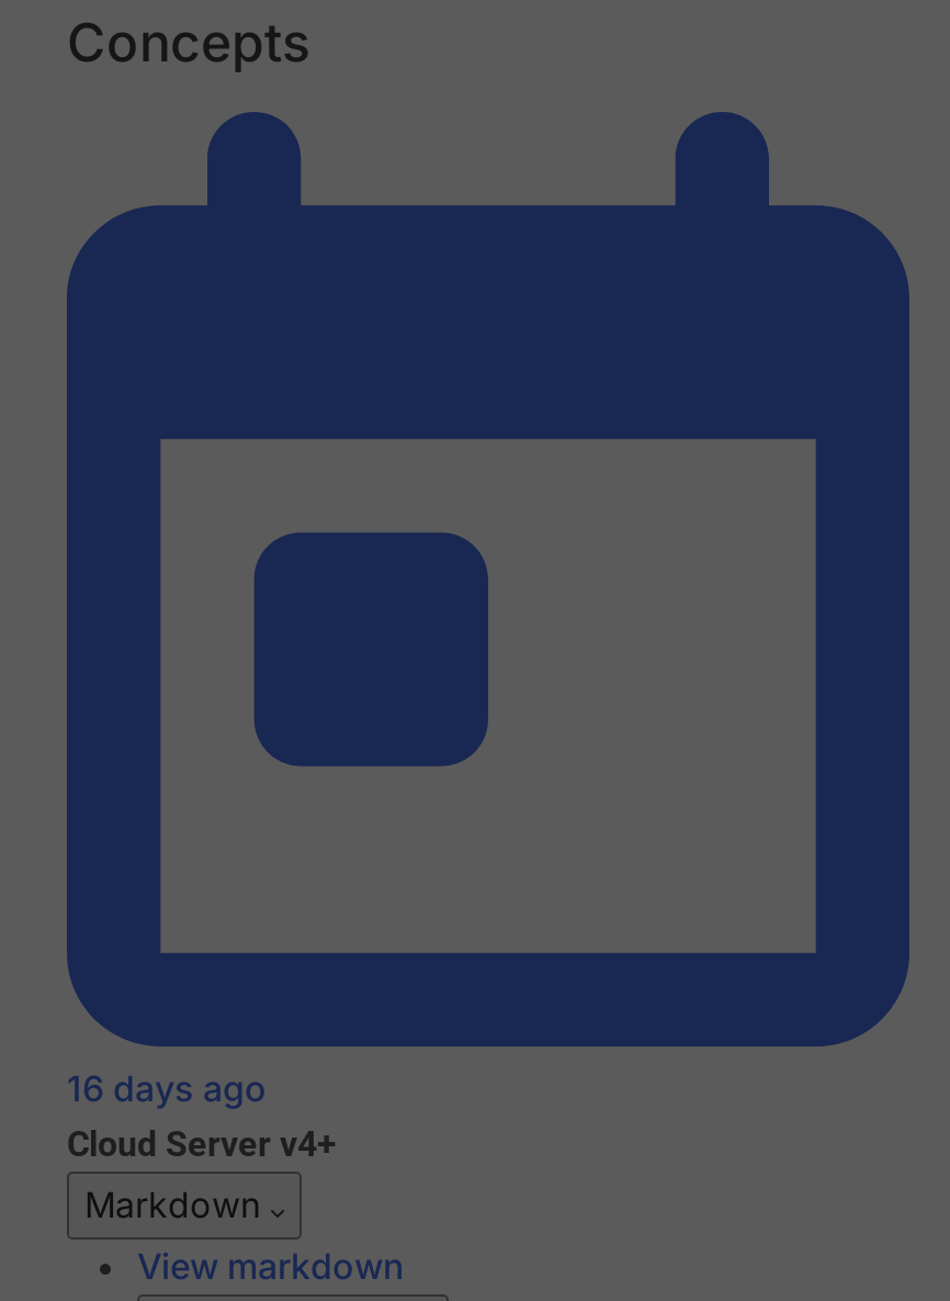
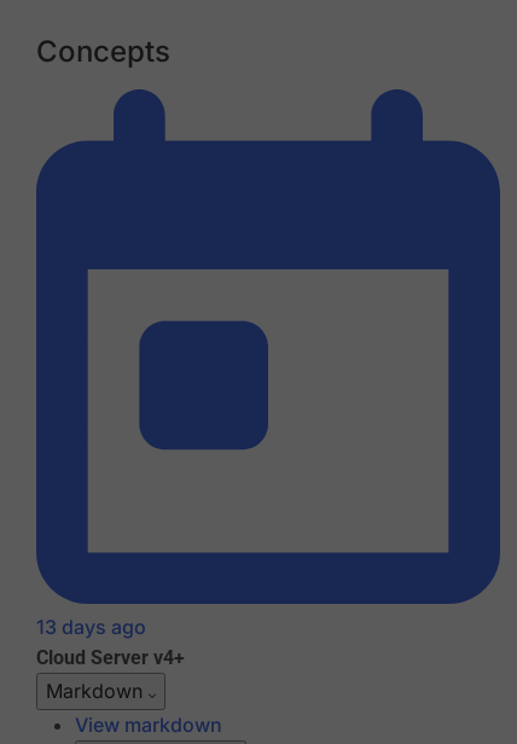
- 16 days ago
+ 13 days ago
